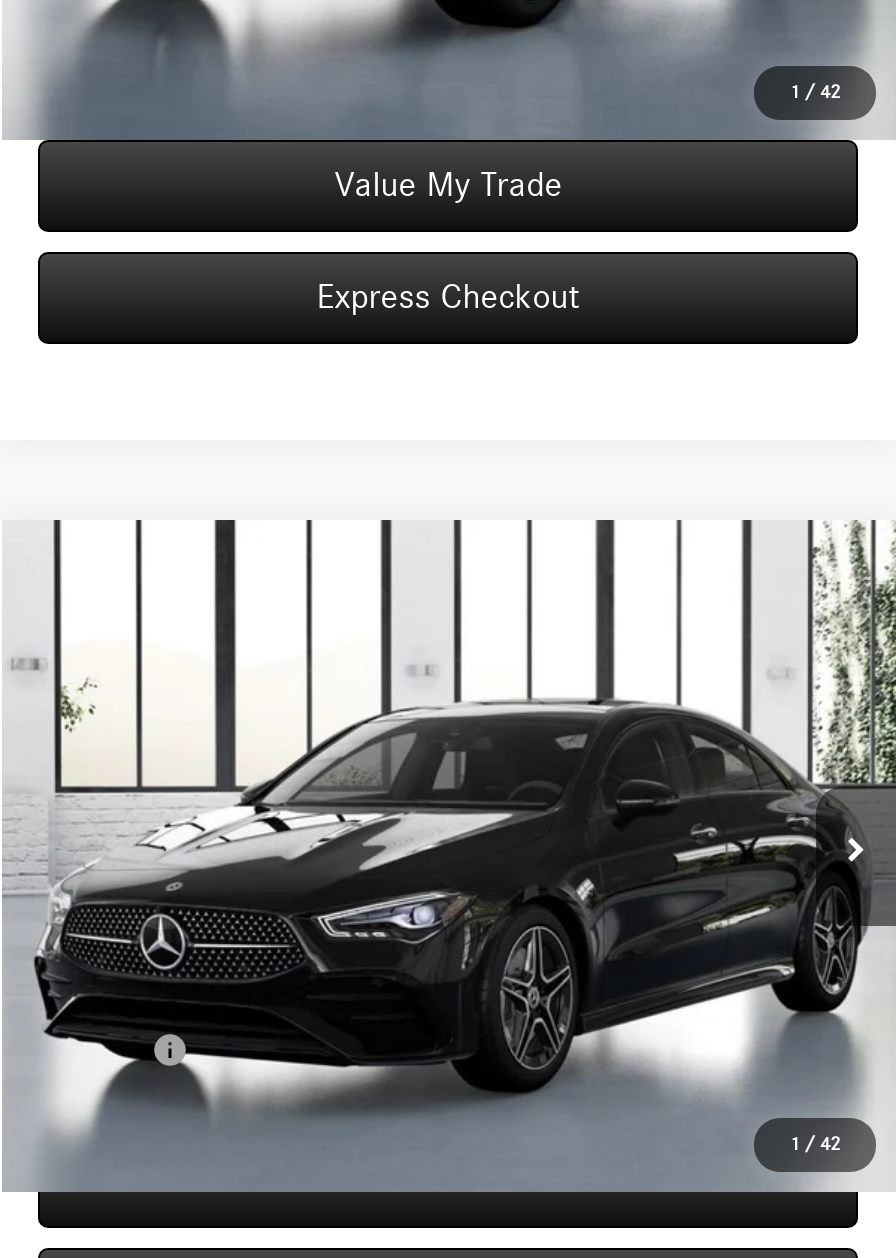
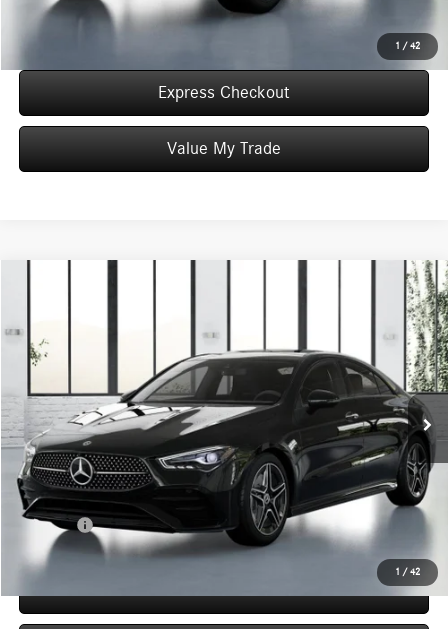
moved down: Value My Trade

moved up: Express Checkout
